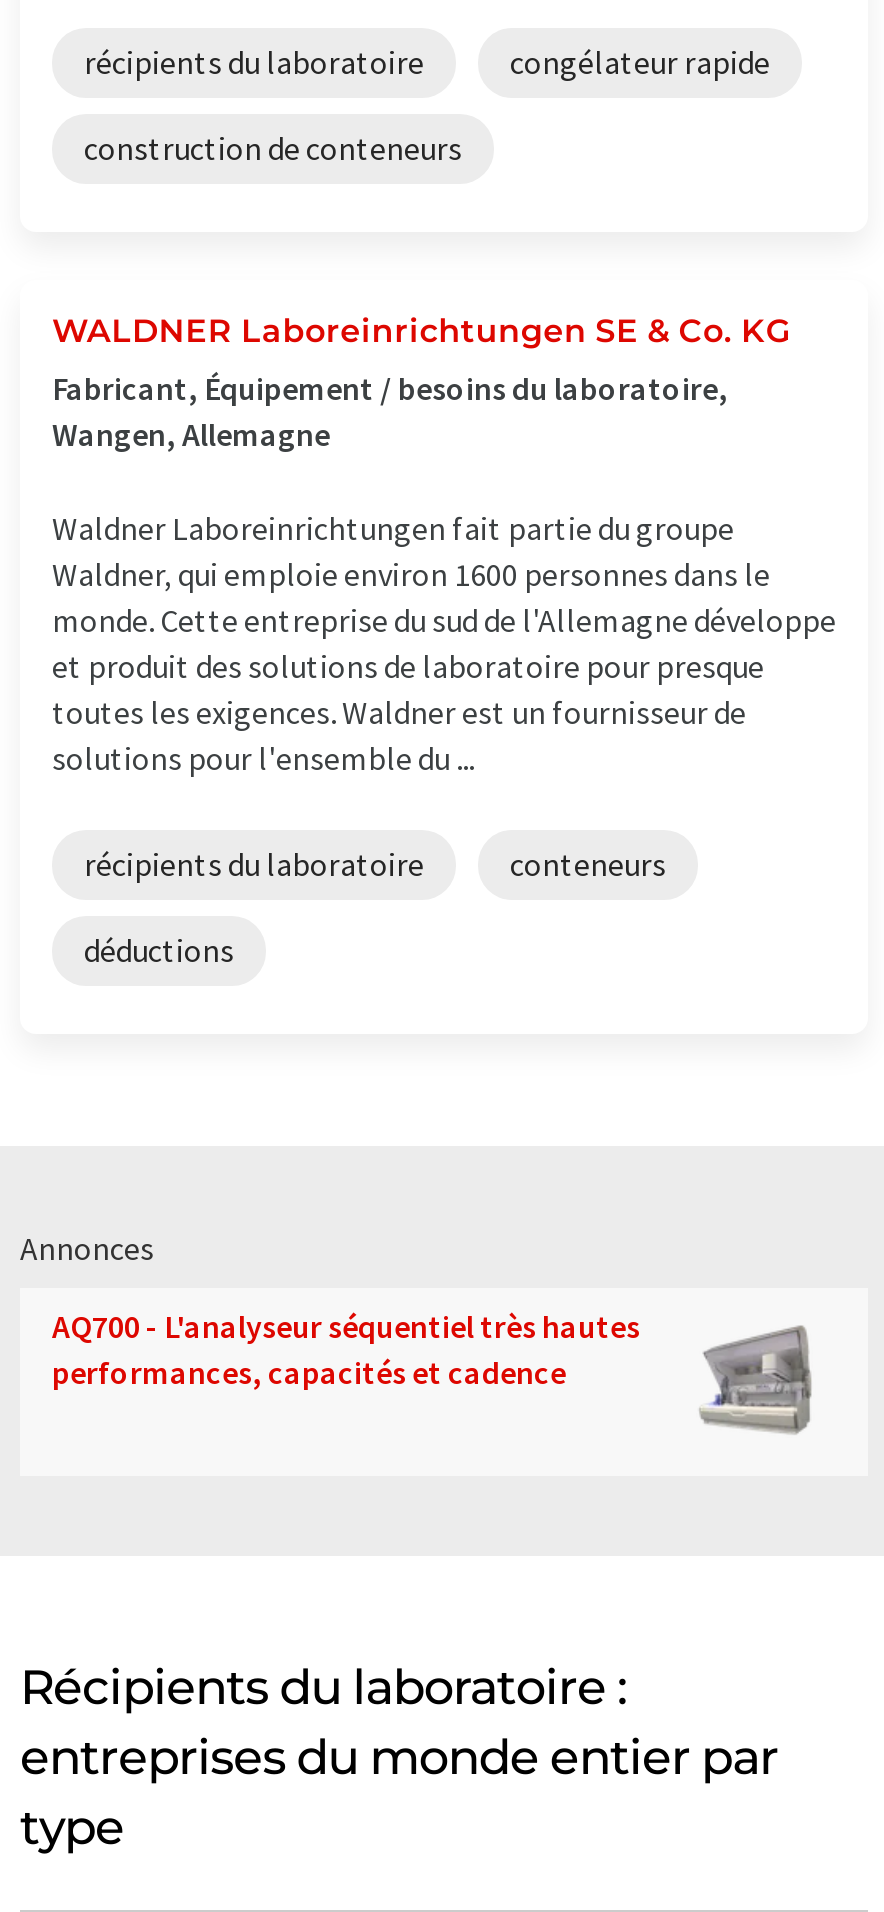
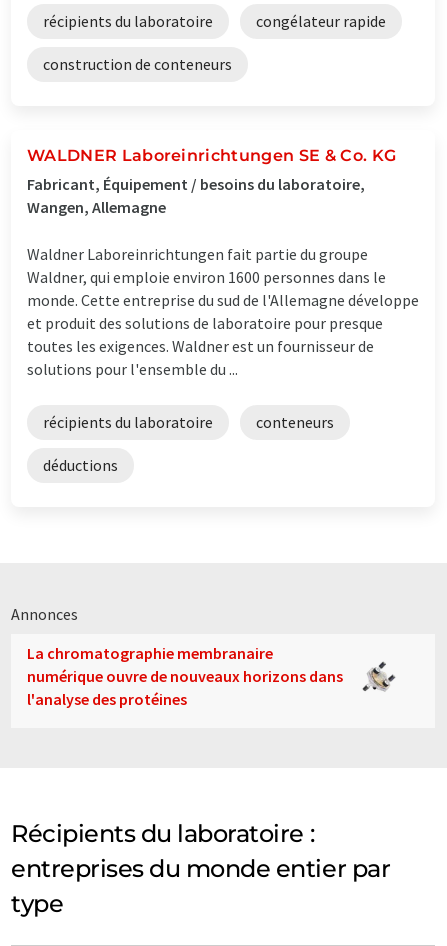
- [image]
- AQ700 - L'analyseur séquentiel très hautes
- performances, capacités et cadence
+ [image]
+ La chromatographie membranaire
+ numérique ouvre de nouveaux horizons dans
+ l'analyse des protéines
